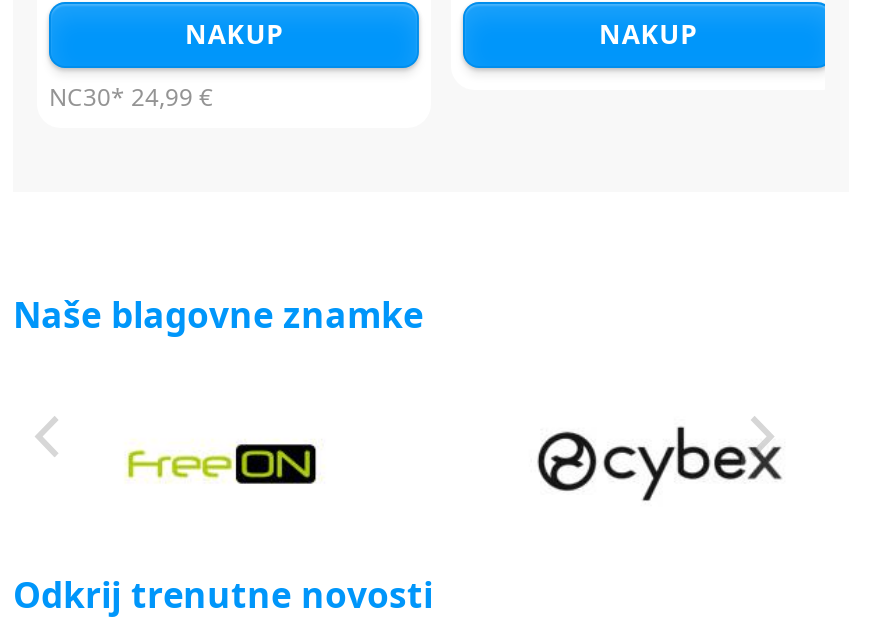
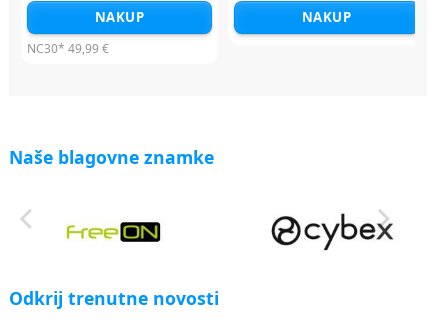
- NC30* 24,99 €
+ NC30* 49,99 €
